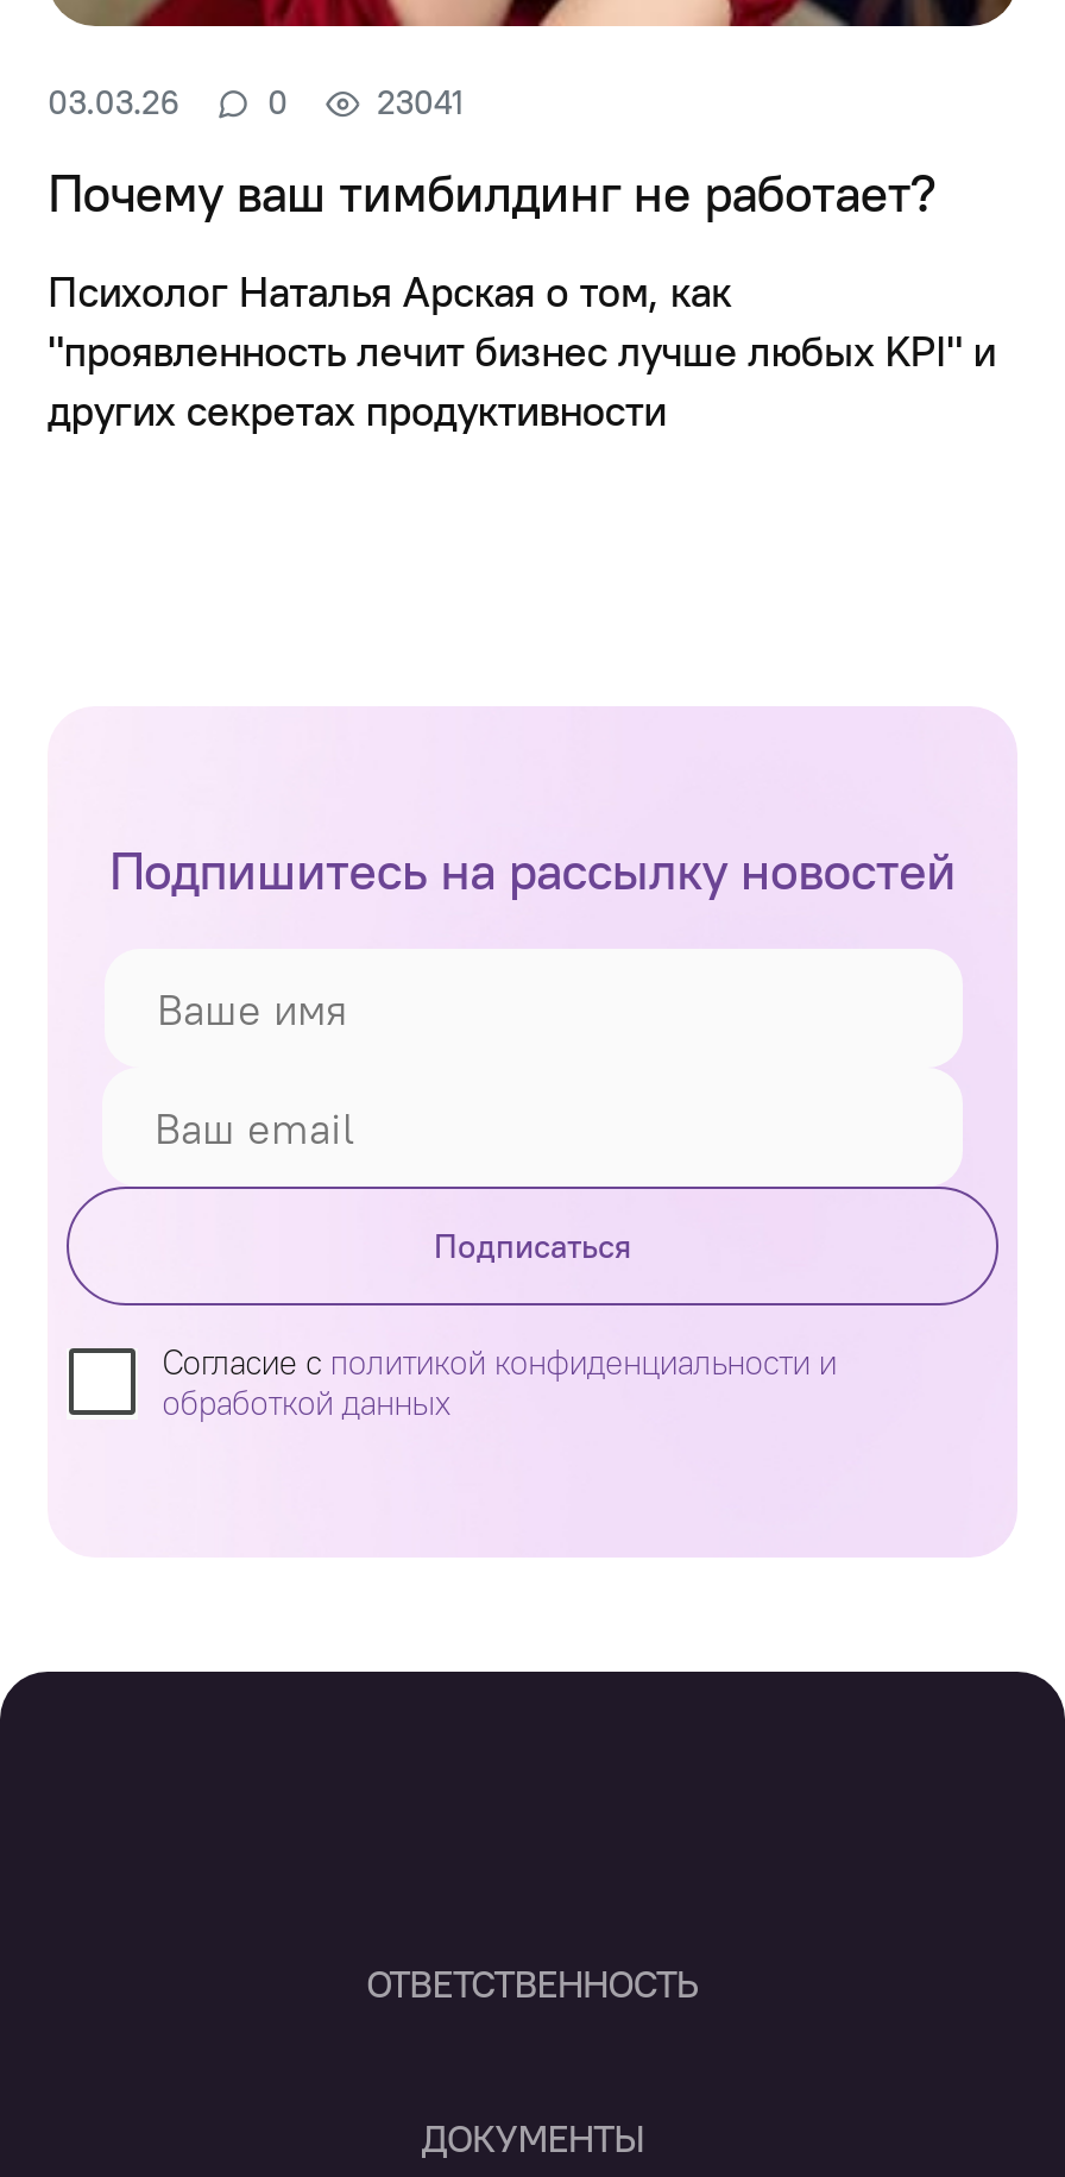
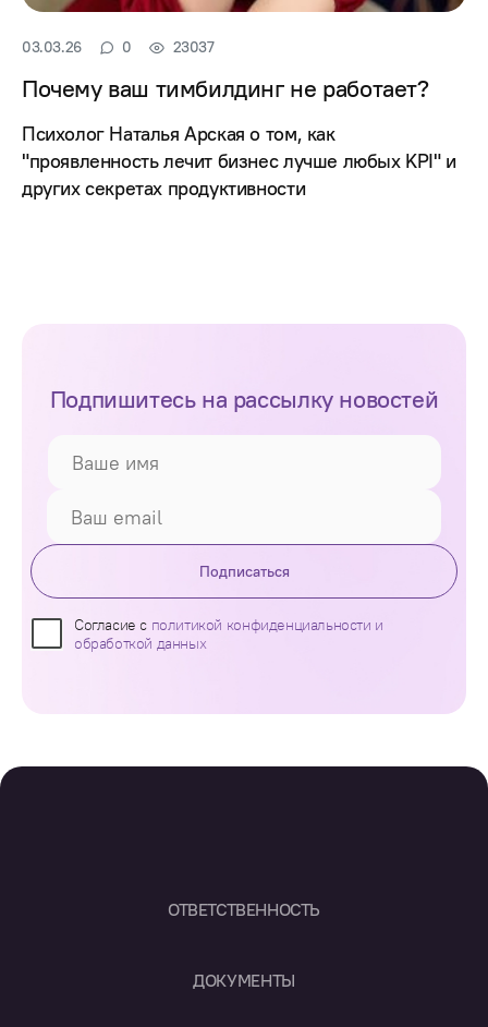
- 23041
+ 23037
